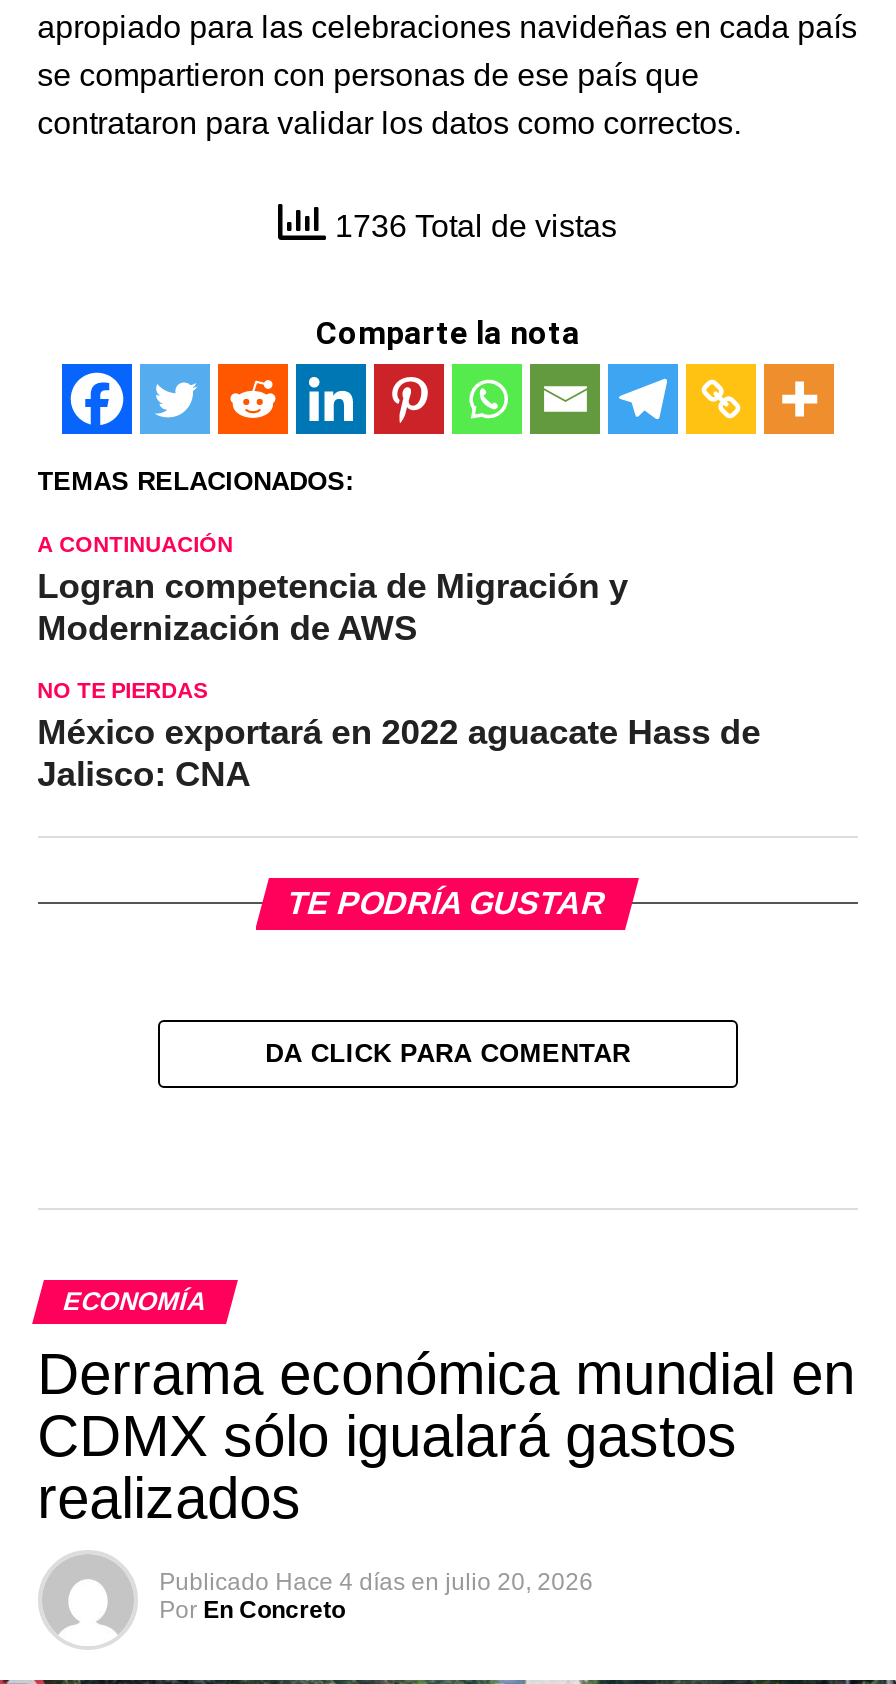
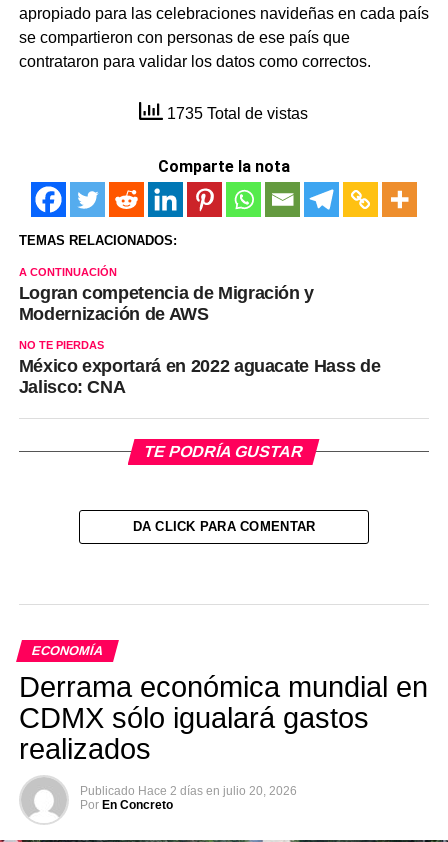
- 1736 Total de vistas
+ 1735 Total de vistas

- Publicado Hace 4 días en julio 20, 2026
+ Publicado Hace 2 días en julio 20, 2026
